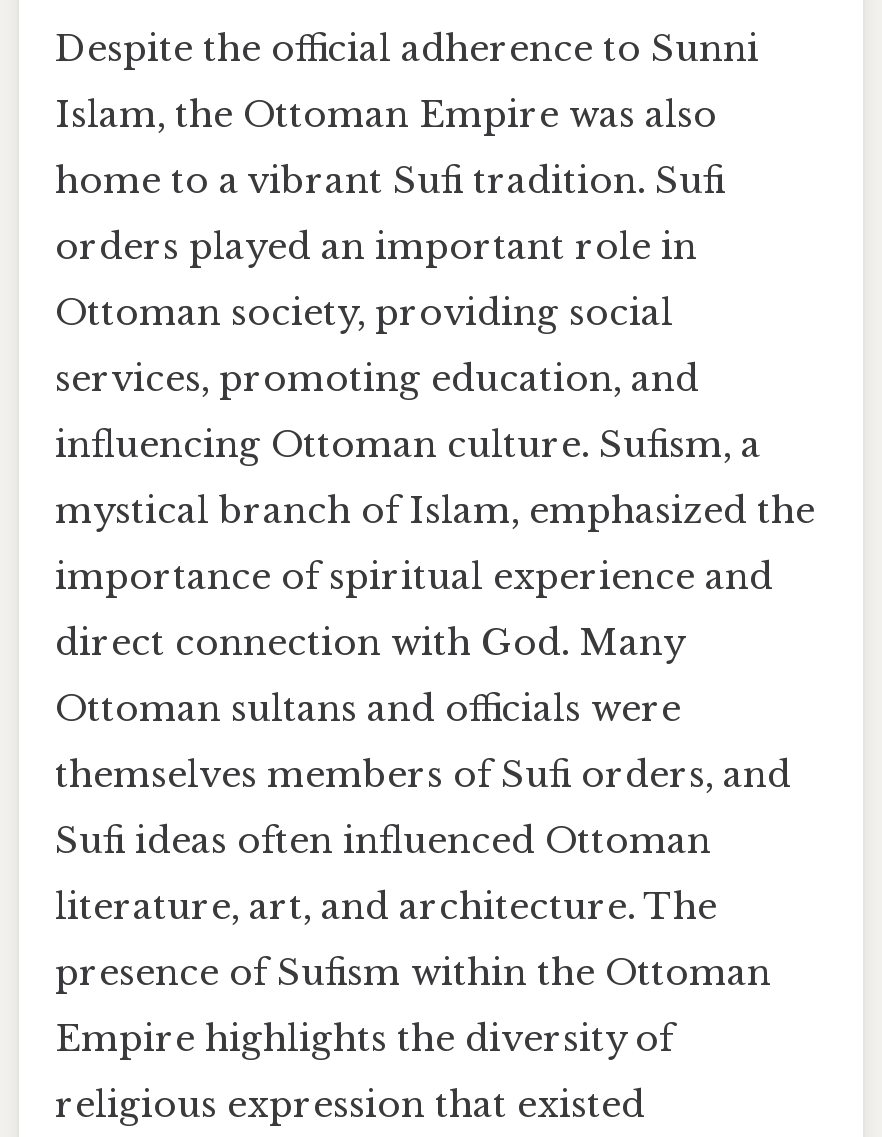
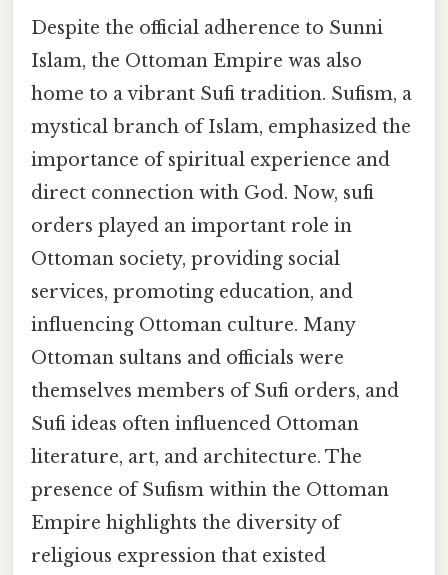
- home to a vibrant Sufi tradition. Sufi
+ home to a vibrant Sufi tradition. Sufism, a
+ direct connection with God. Now, sufi

moved down: orders played an important role in | Ottoman society, providing social | services, promoting education, and

- influencing Ottoman culture. Sufism, a
- direct connection with God. Many
+ influencing Ottoman culture. Many

moved up: mystical branch of Islam, emphasized the | importance of spiritual experience and
